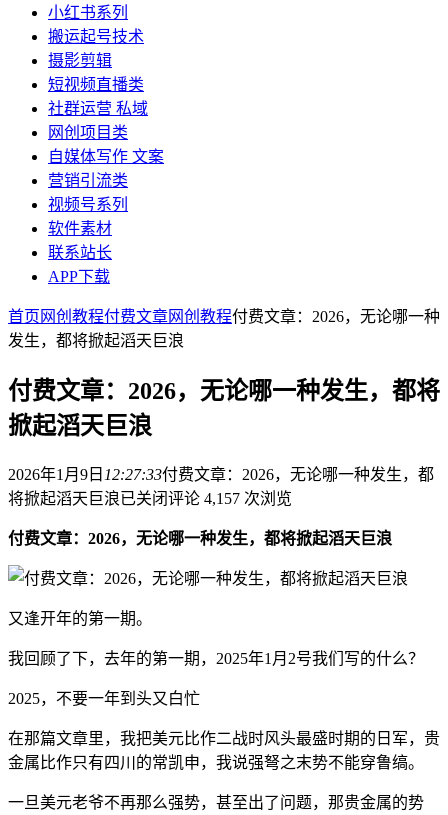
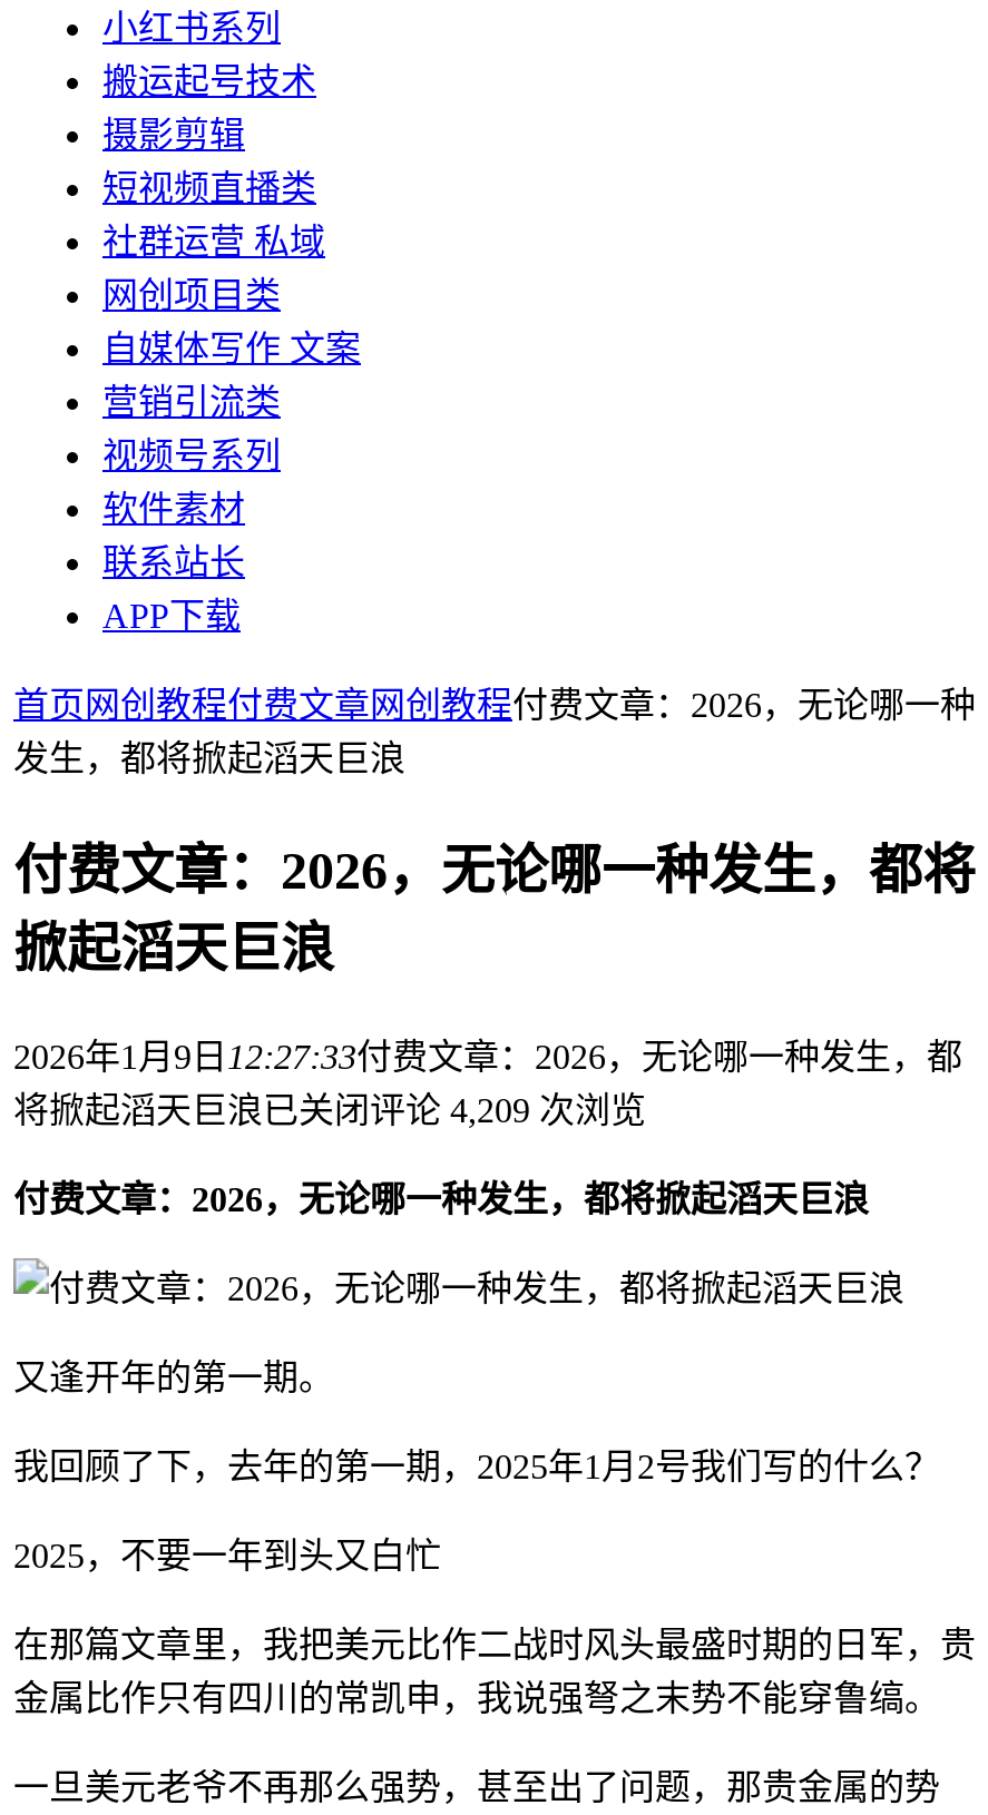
- 将掀起滔天巨浪已关闭评论4,157 次浏览
+ 将掀起滔天巨浪已关闭评论4,209 次浏览
